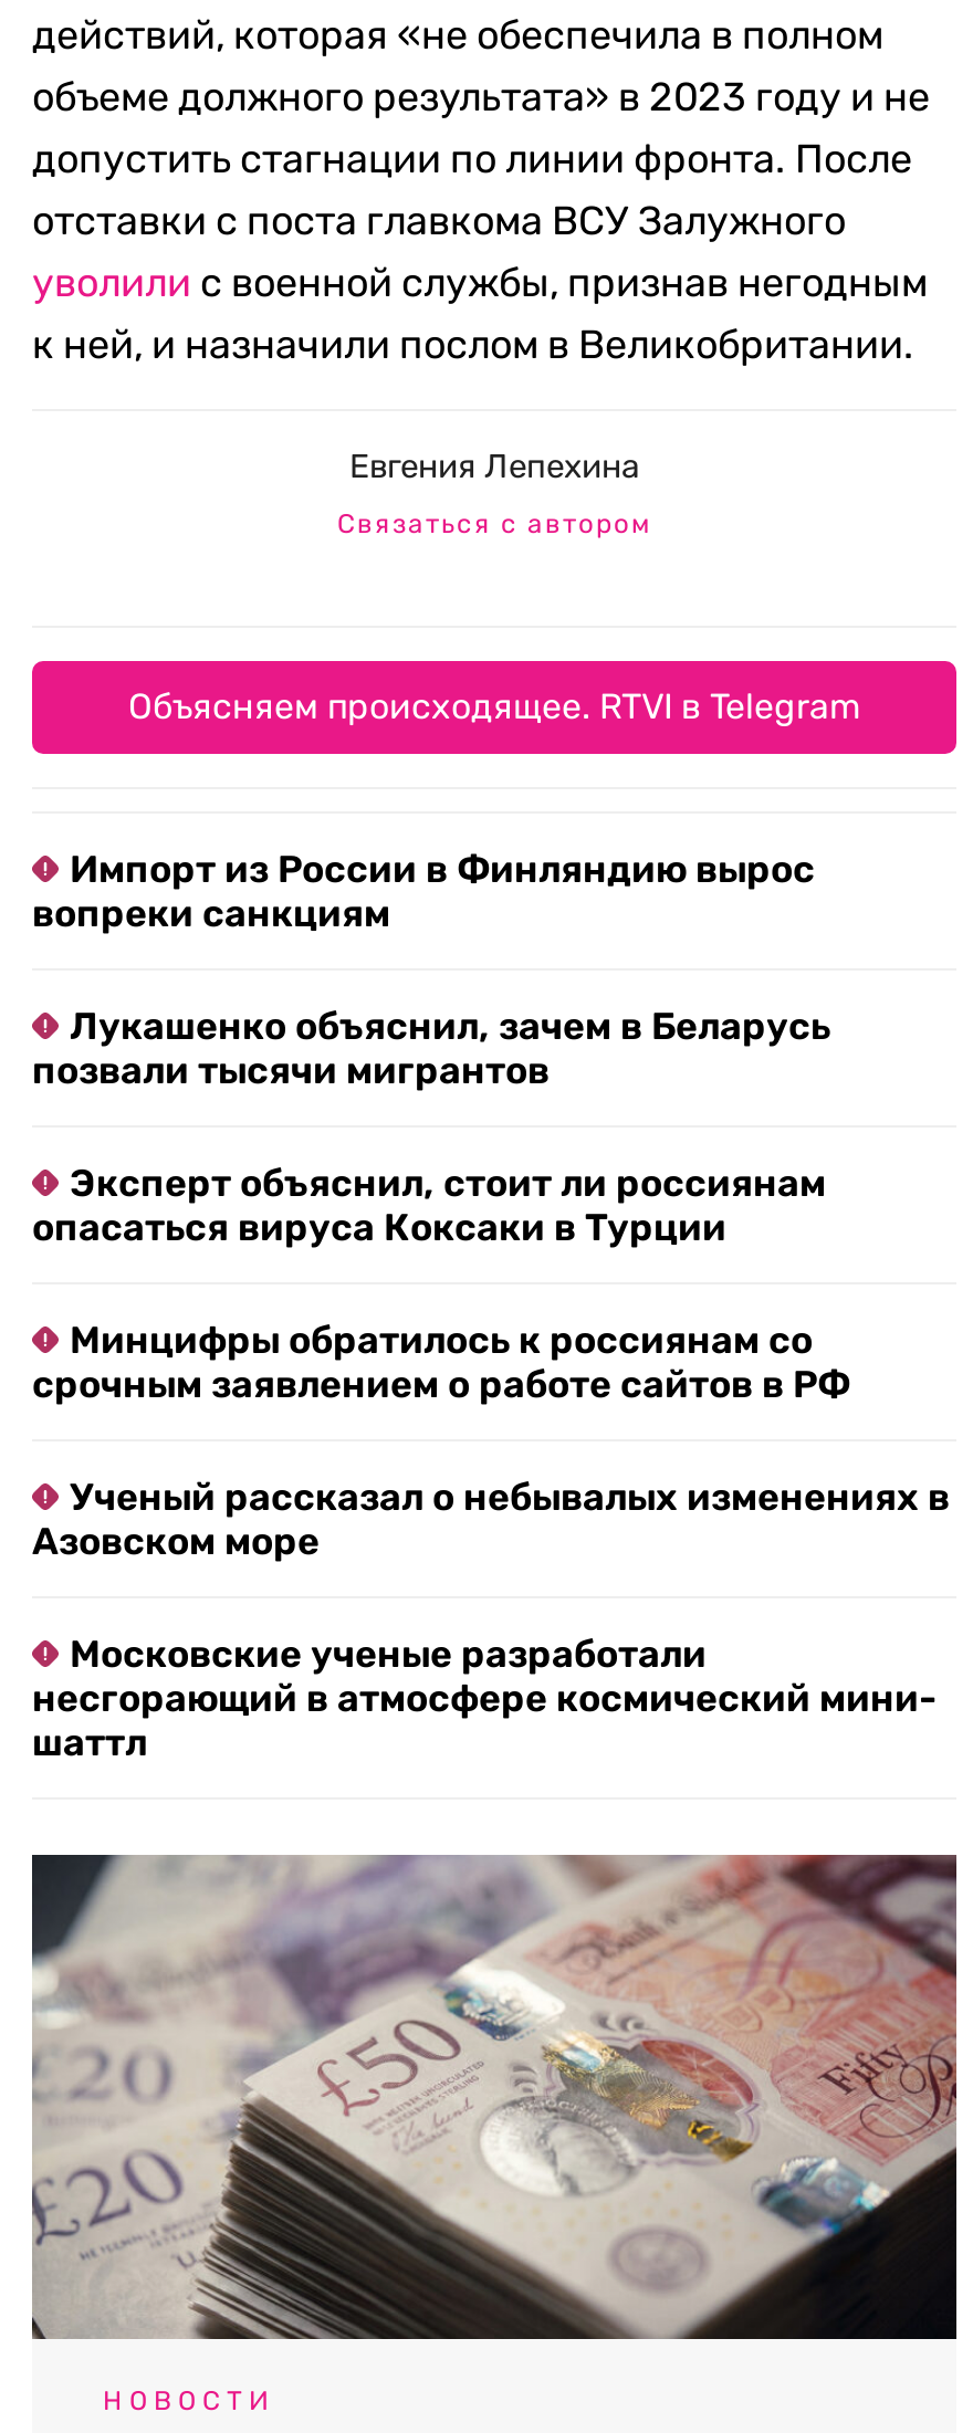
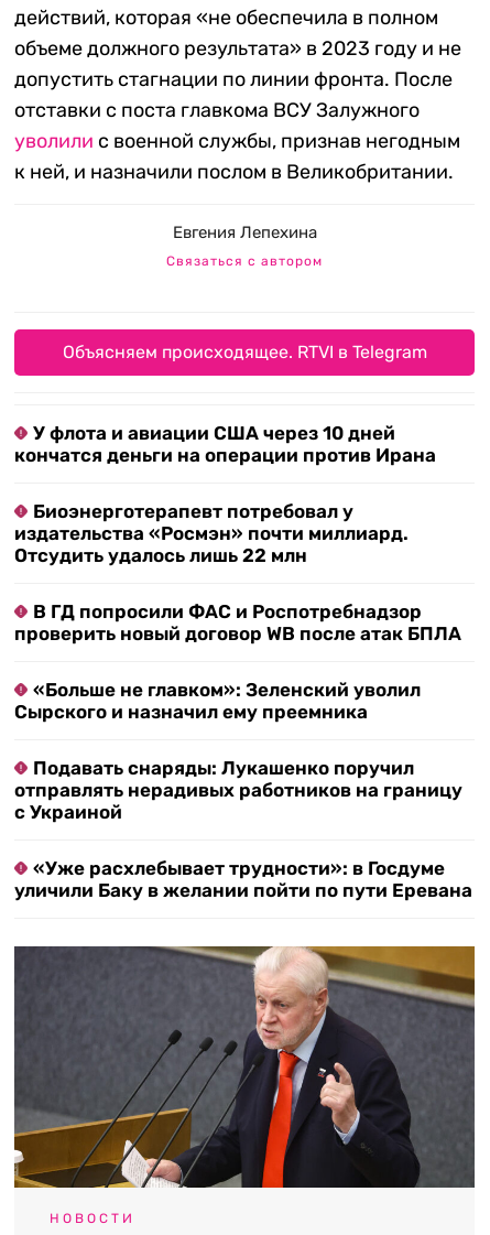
- Импорт из России в Финляндию вырос
- вопреки санкциям
+ У флота и авиации США через 10 дней
+ кончатся деньги на операции против Ирана

- Лукашенко объяснил, зачем в Беларусь
- позвали тысячи мигрантов
+ Биоэнерготерапевт потребовал у
+ издательства «Росмэн» почти миллиард.
+ Отсудить удалось лишь 22 млн

- Эксперт объяснил, стоит ли россиянам
- опасаться вируса Коксаки в Турции
+ В ГД попросили ФАС и Роспотребнадзор
+ проверить новый договор WB после атак БПЛА

- Минцифры обратилось к россиянам со
- срочным заявлением о работе сайтов в РФ
+ «Больше не главком»: Зеленский уволил
+ Сырского и назначил ему преемника

- Ученый рассказал о небывалых изменениях в
- Азовском море
+ Подавать снаряды: Лукашенко поручил
+ отправлять нерадивых работников на границу
+ с Украиной

- Московские ученые разработали
- несгорающий в атмосфере космический мини-
- шаттл
+ «Уже расхлебывает трудности»: в Госдуме
+ уличили Баку в желании пойти по пути Еревана

- [image]
+ [image]
